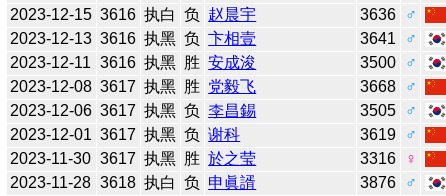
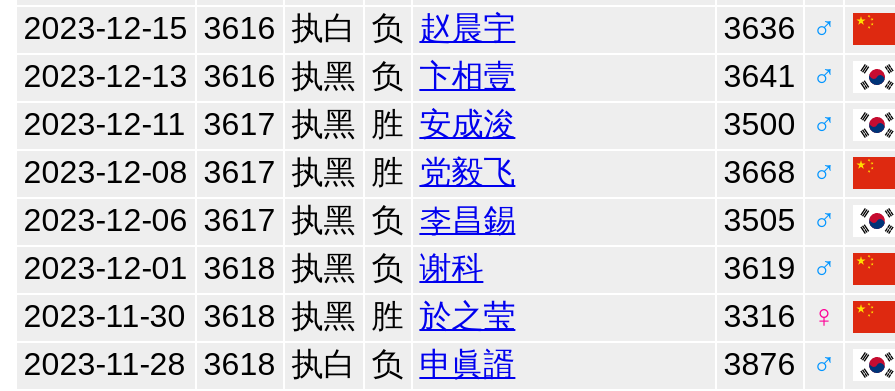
- 2023-12-11 3616 执黑 胜 安成浚
+ 2023-12-11 3617 执黑 胜 安成浚

- 2023-12-01 3617 执黑 负 谢科
+ 2023-12-01 3618 执黑 负 谢科

- 2023-11-30 3617 执黑 胜 於之莹
+ 2023-11-30 3618 执黑 胜 於之莹
